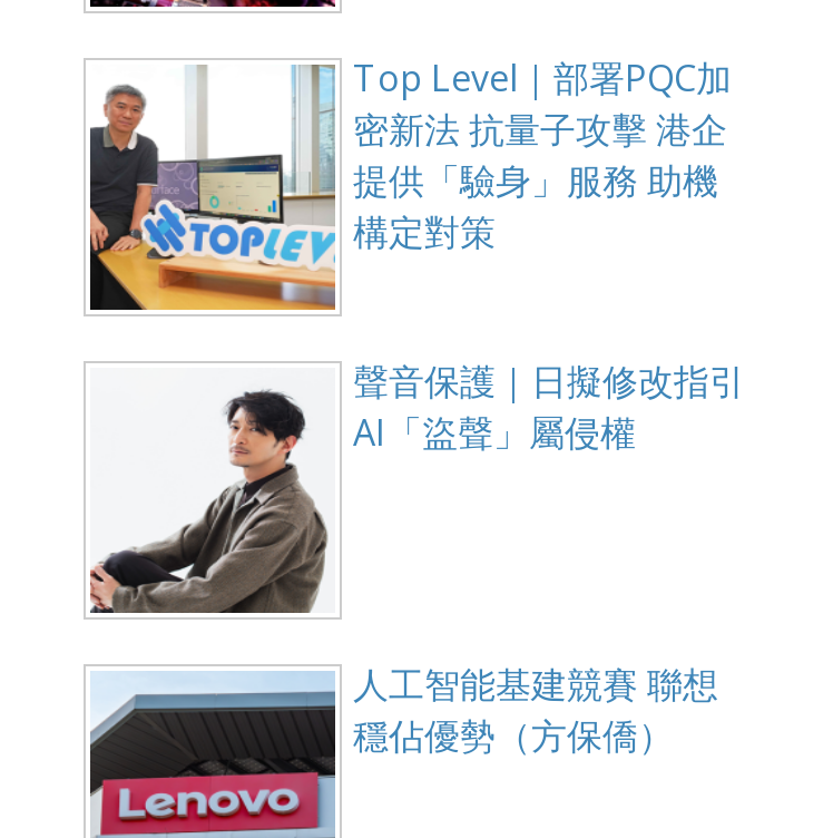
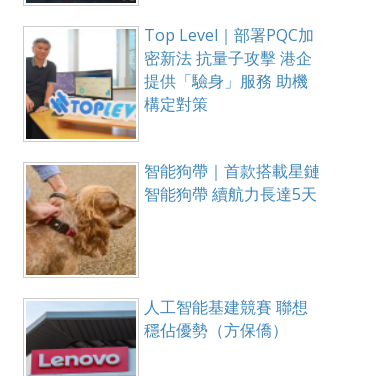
- [image]
- 聲音保護｜日擬修改指引
- AI「盜聲」屬侵權
+ [image]
+ 智能狗帶｜首款搭載星鏈
+ 智能狗帶 續航力長達5天
